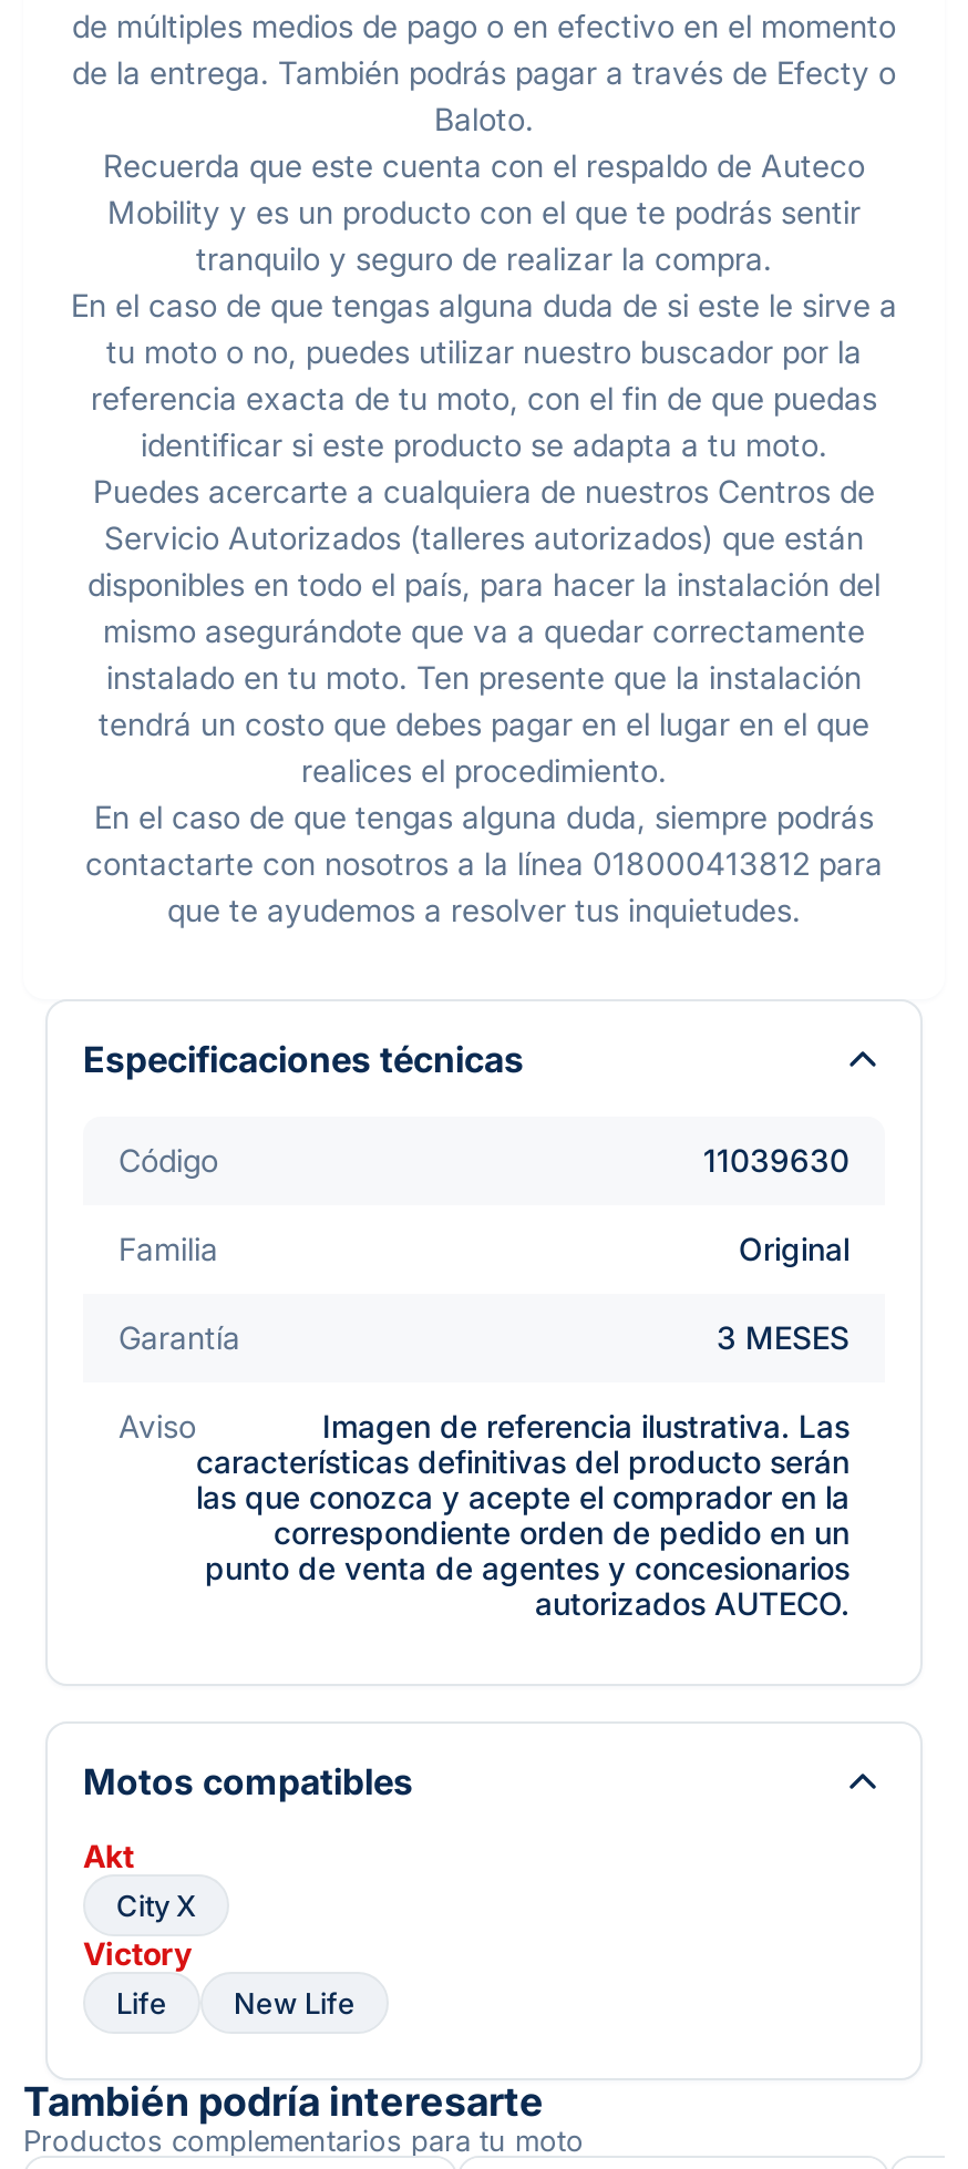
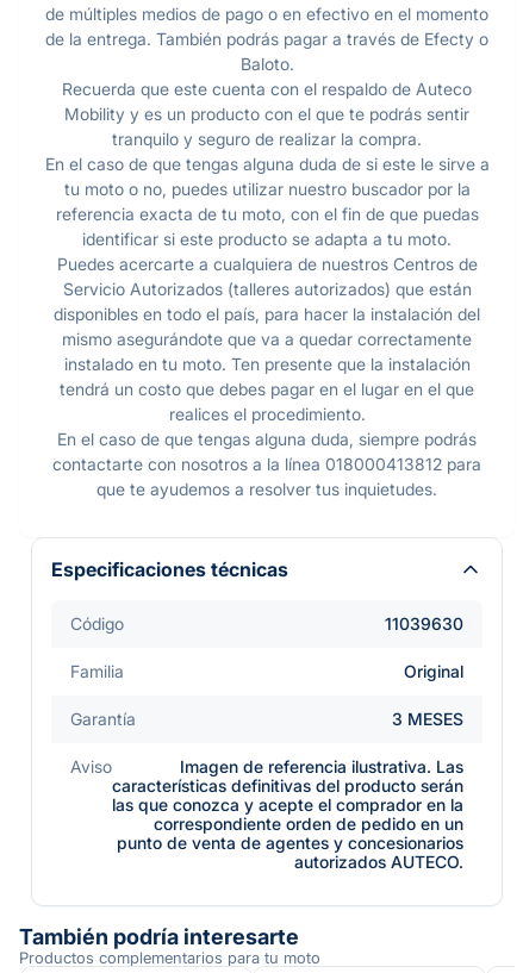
- Motos compatibles
- Akt
- City X
- Victory
- Life
- New Life
